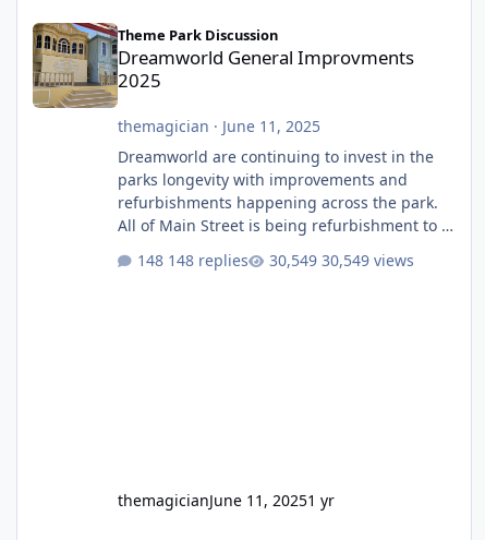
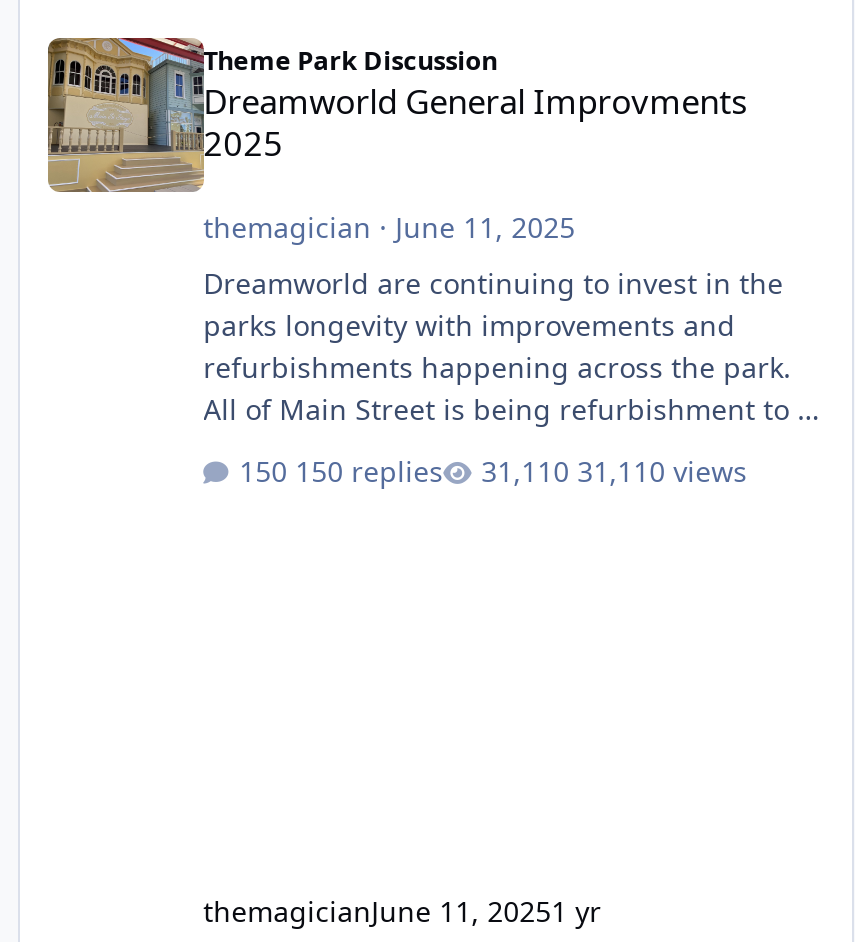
- 148 replies
+ 150 replies

- 30,549 views
+ 31,110 views
